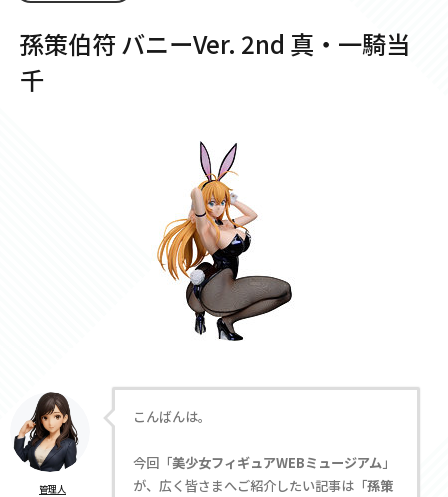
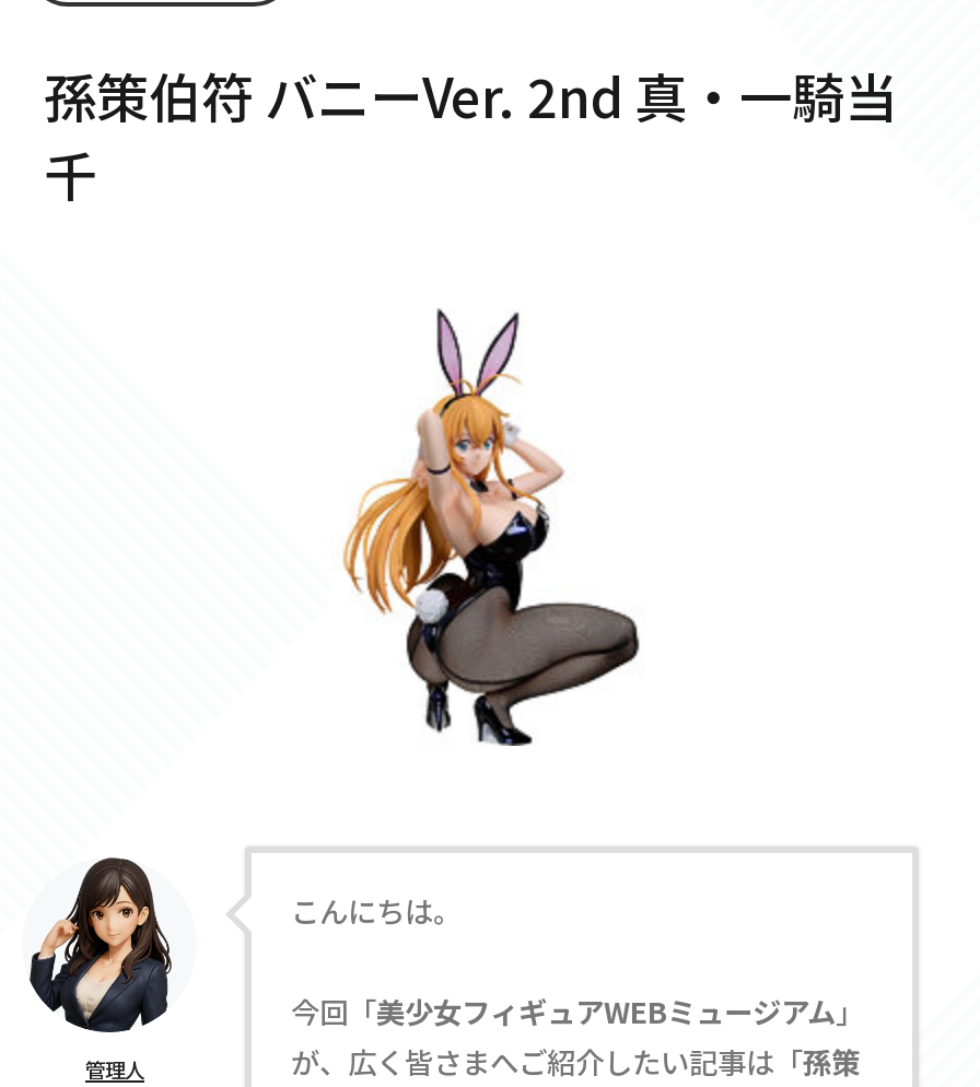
- こんばんは。
+ こんにちは。
